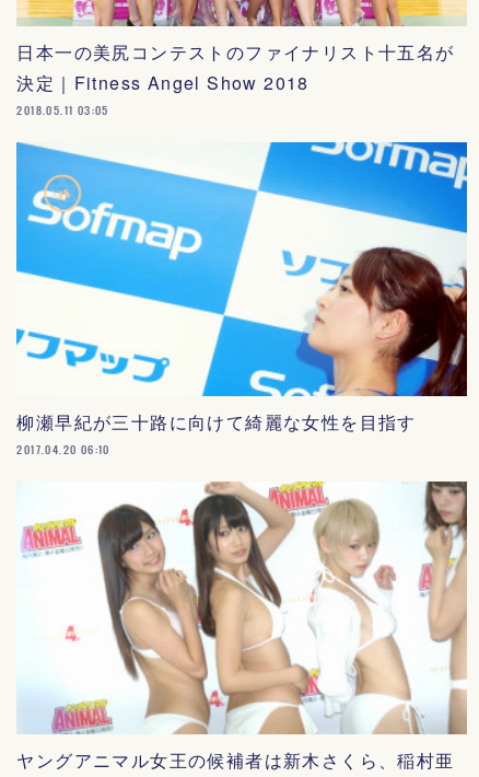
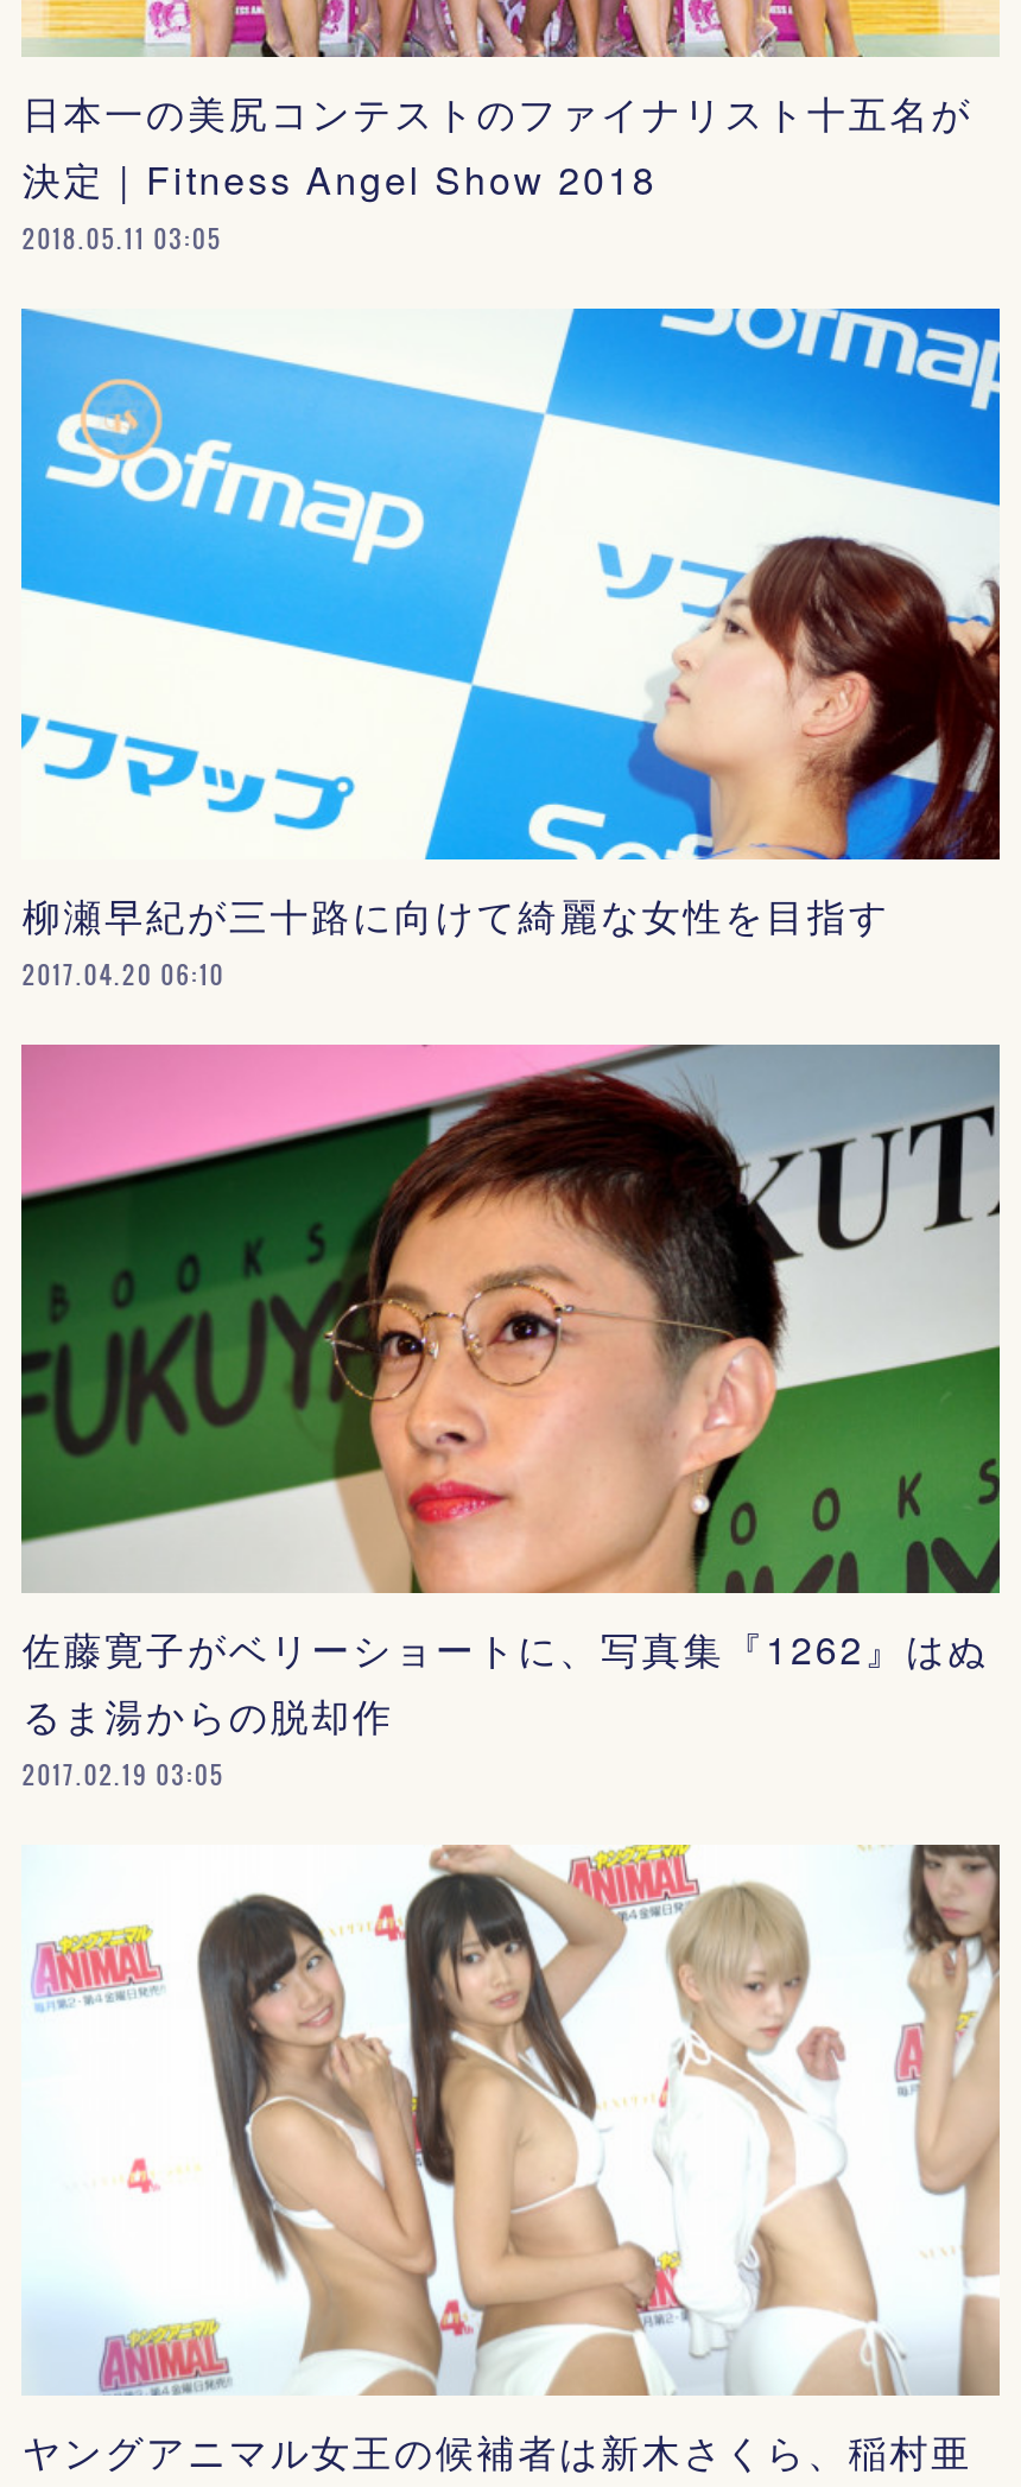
+ [image]
+ 佐藤寛子がベリーショートに、写真集『1262』はぬ
+ るま湯からの脱却作
+ 2017.02.19 03:05
